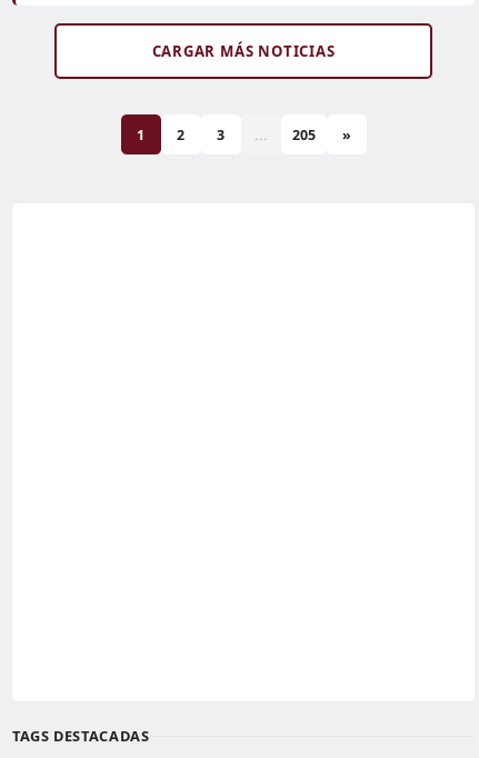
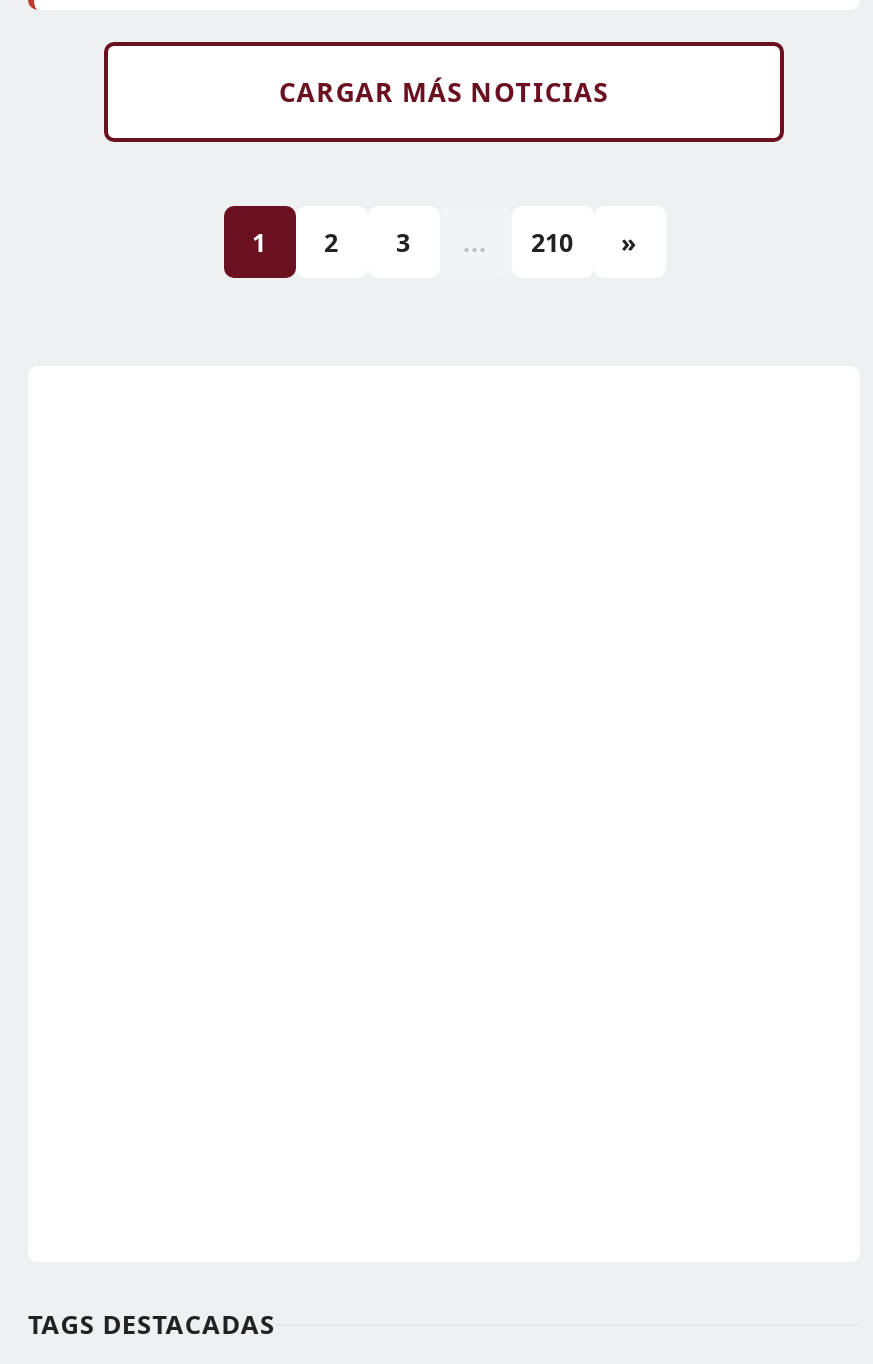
- 205
+ 210
